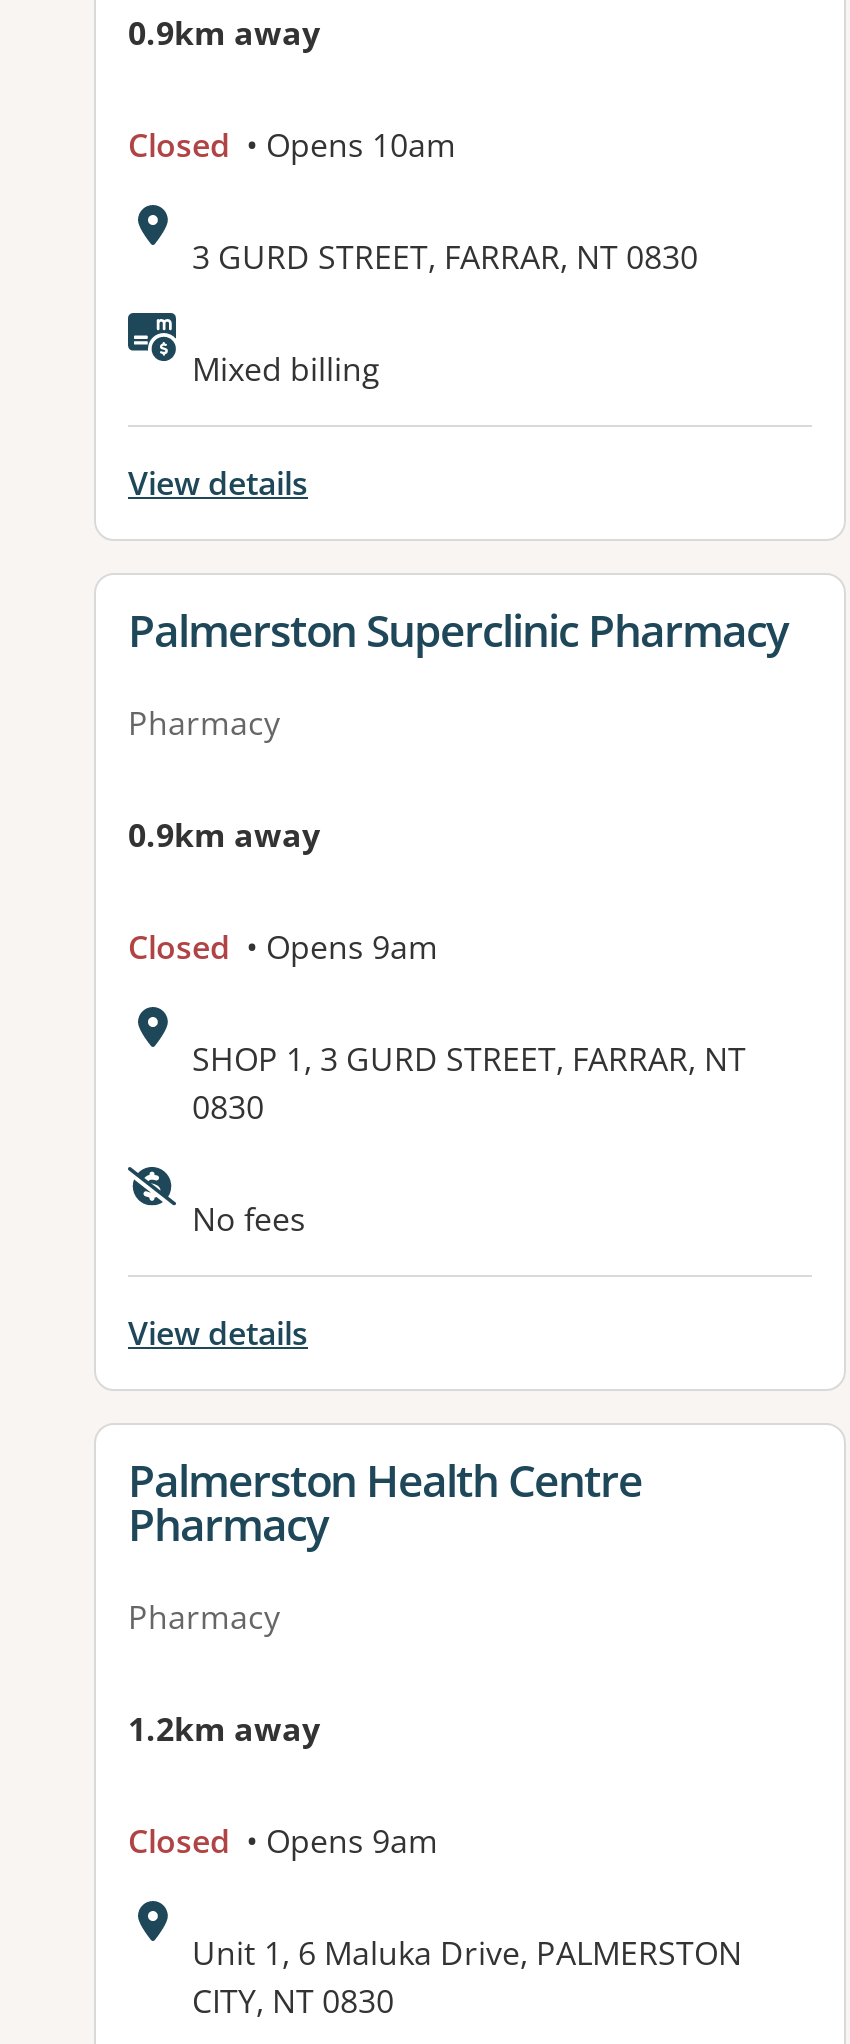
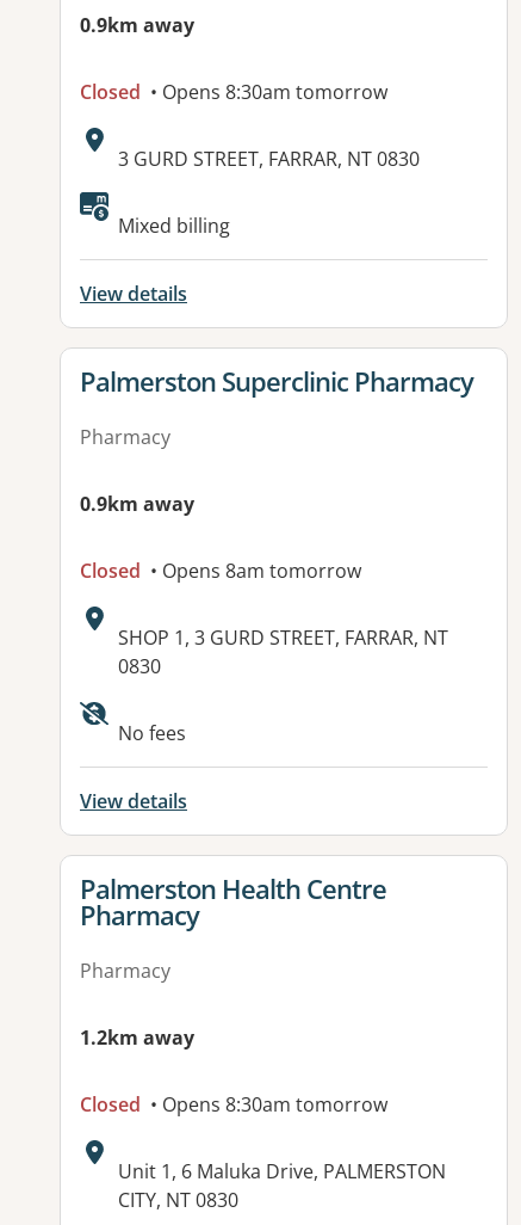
- Closed • Opens 10am
+ Closed • Opens 8:30am tomorrow

- Closed • Opens 9am
+ Closed • Opens 8am tomorrow

- Closed • Opens 9am
+ Closed • Opens 8:30am tomorrow
